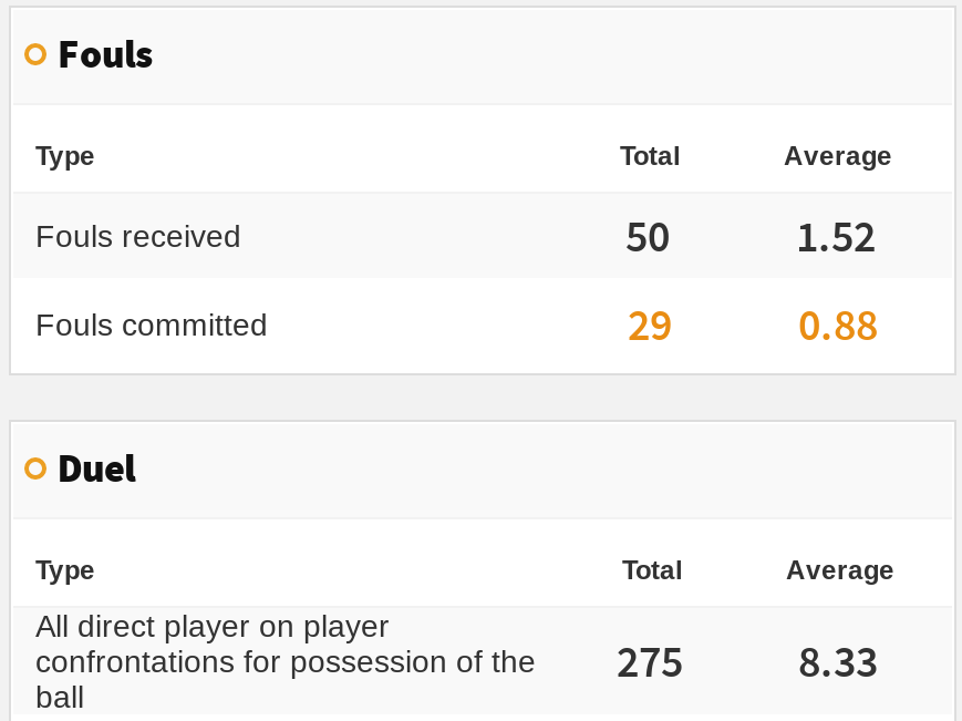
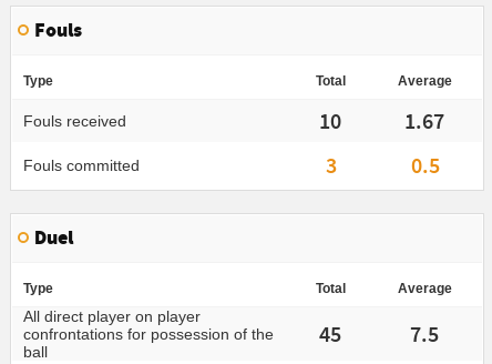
- 50
+ 10

- 1.52
+ 1.67

- 29
+ 3

- 0.88
+ 0.5

- 275
+ 45

- 8.33
+ 7.5
